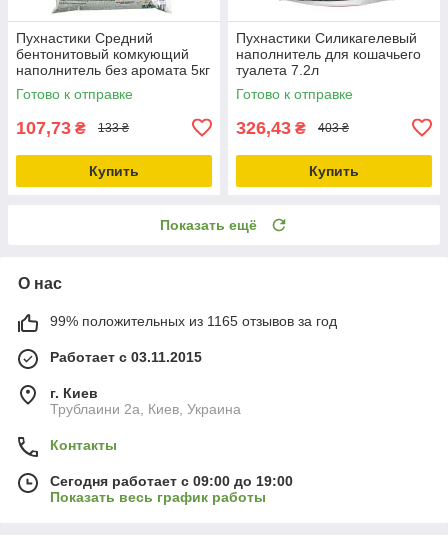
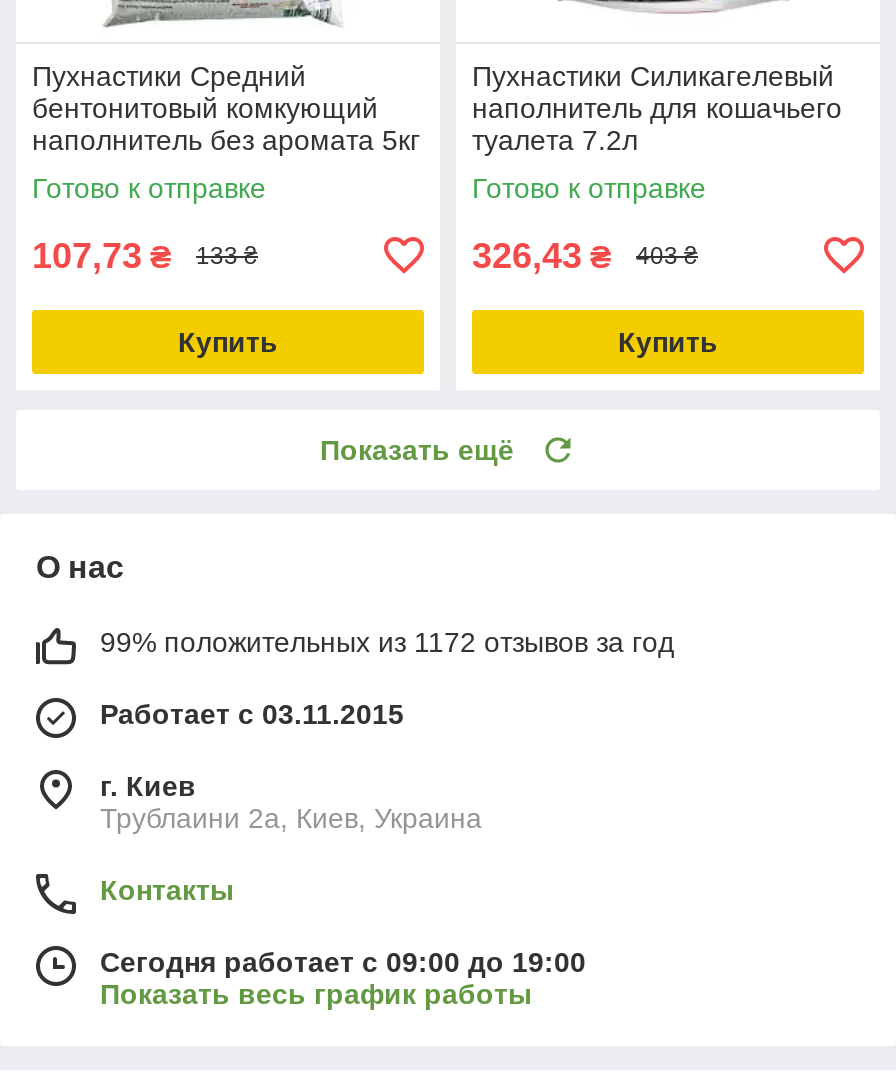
- 99% положительных из 1165 отзывов за год
+ 99% положительных из 1172 отзывов за год
